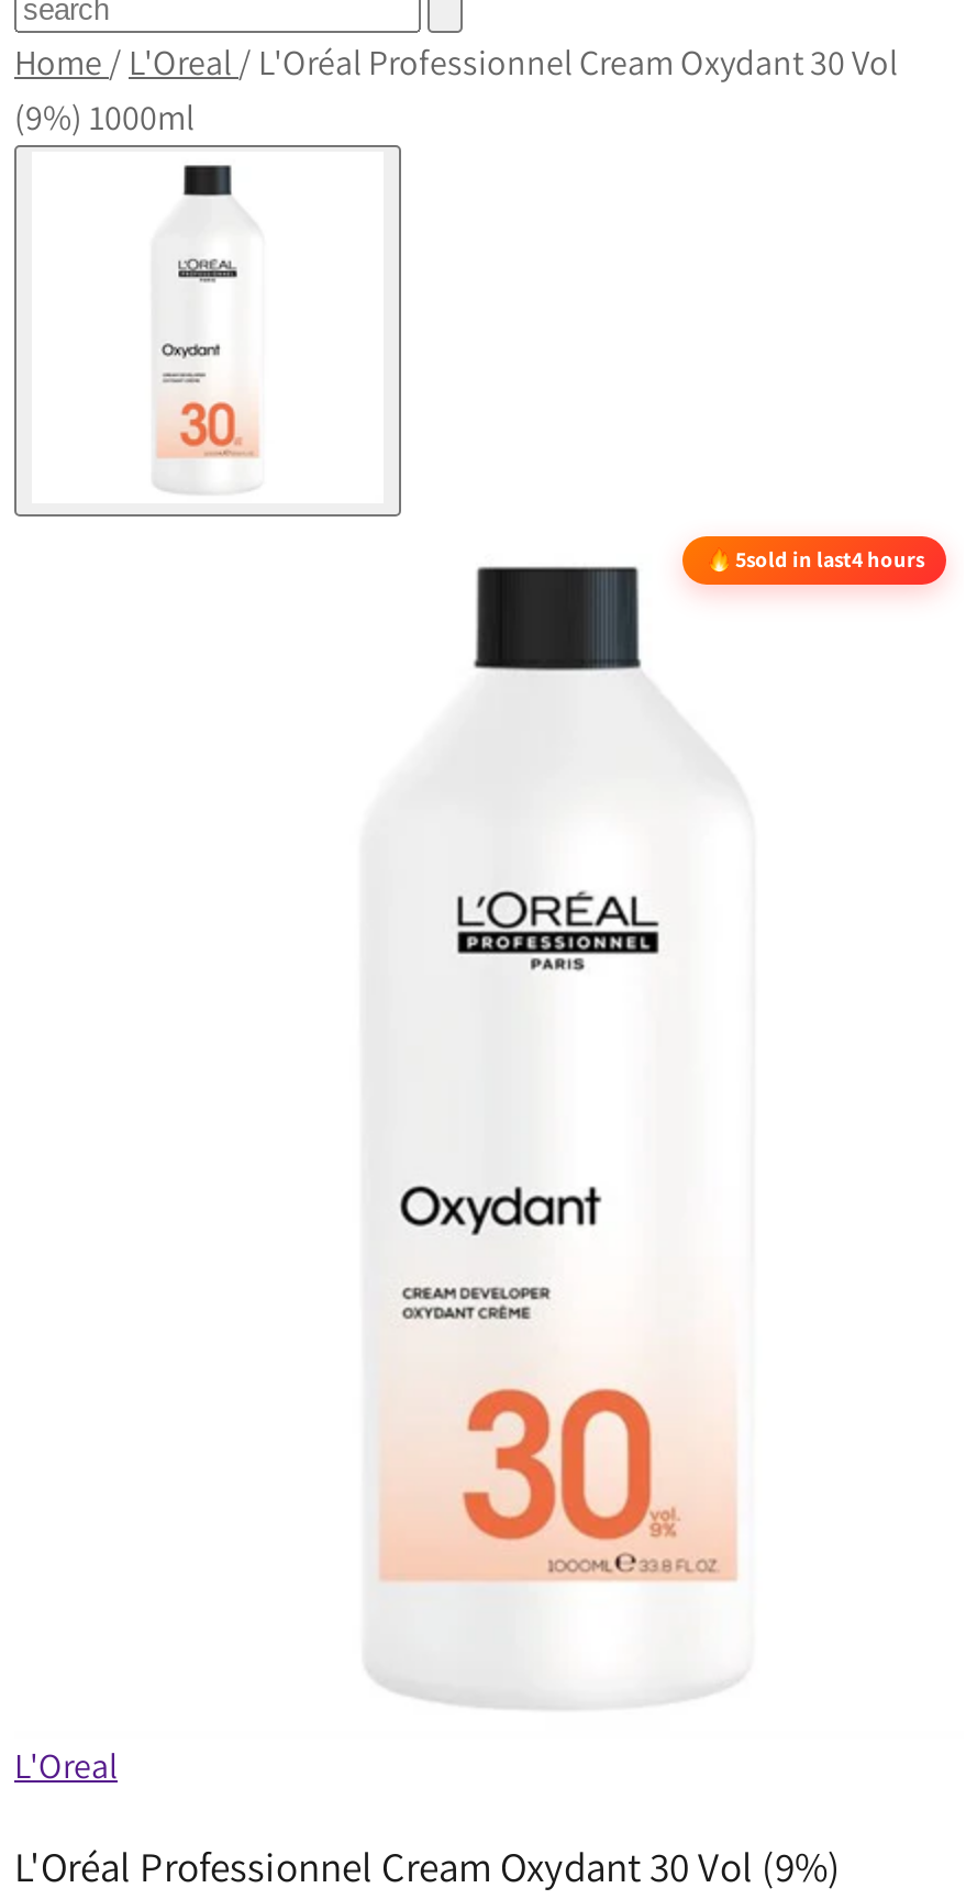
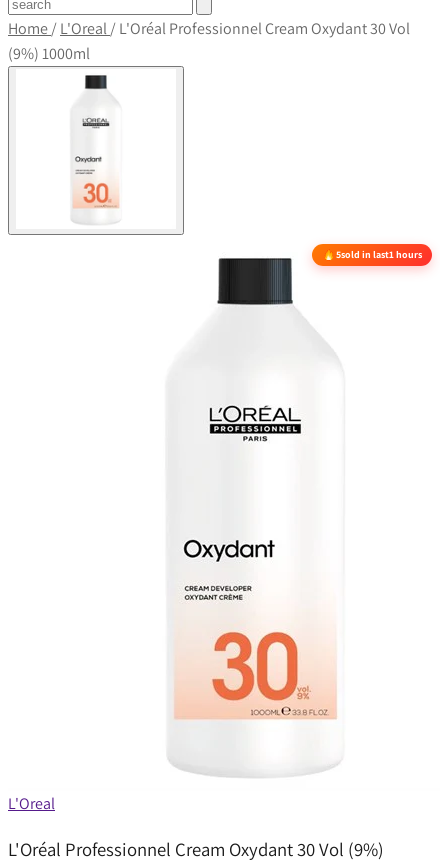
- 5sold in last4 hours
+ 5sold in last1 hours
